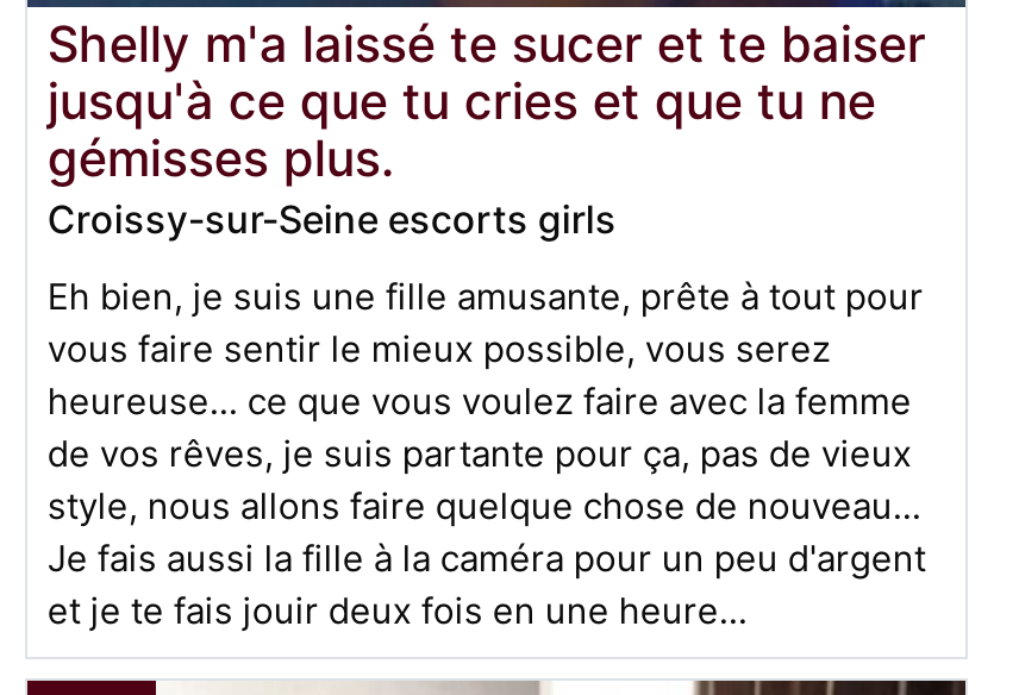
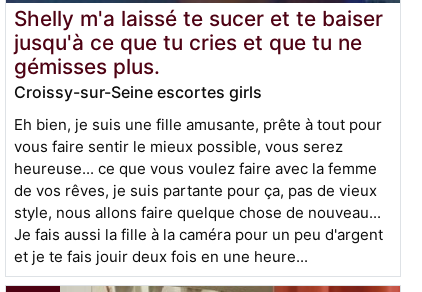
- Croissy-sur-Seine escorts girls
+ Croissy-sur-Seine escortes girls
